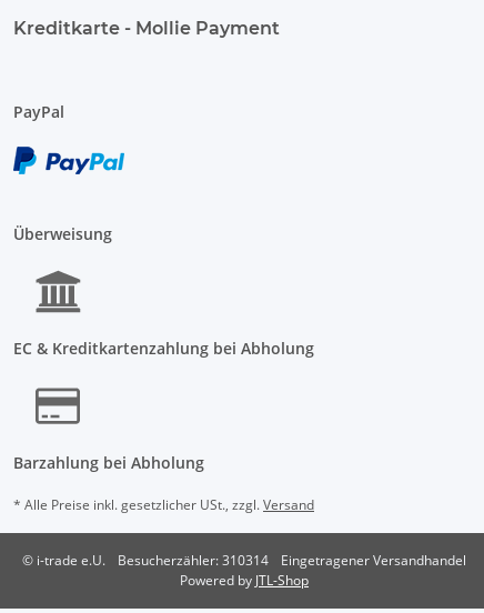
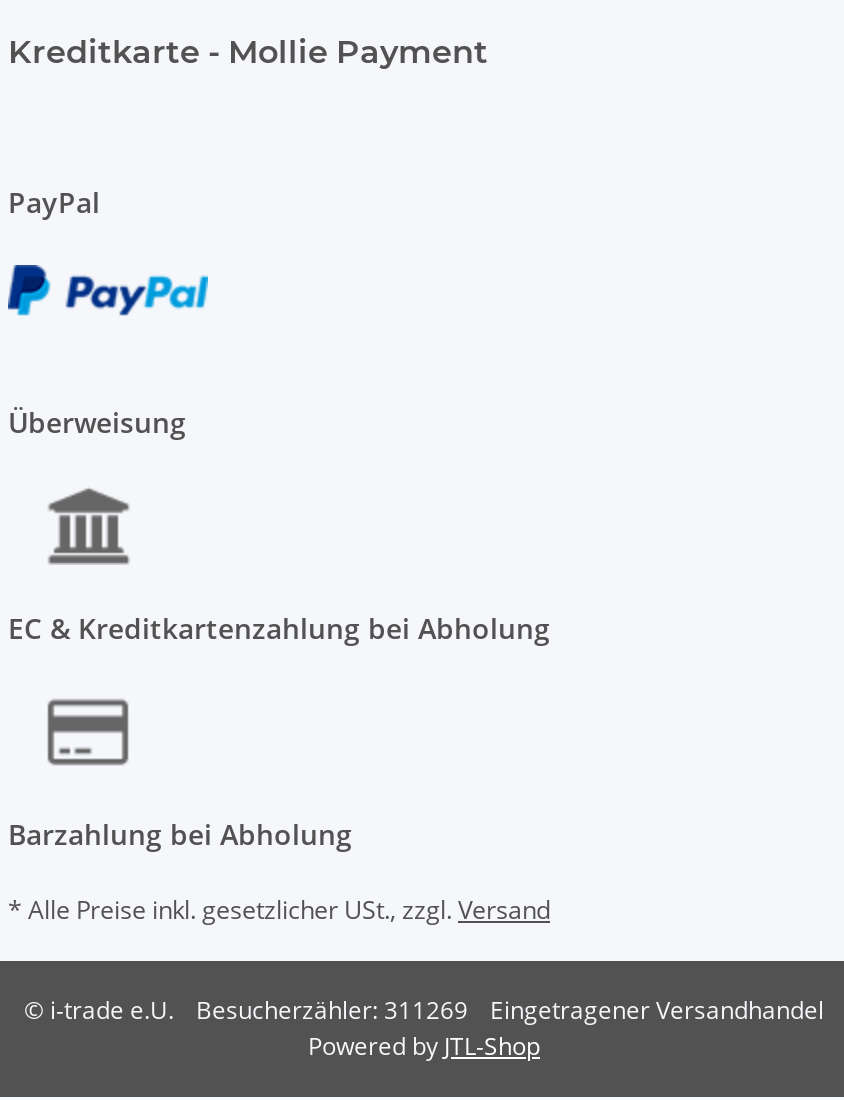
- © i-trade e.U. Besucherzähler: 310314 Eingetragener Versandhandel
+ © i-trade e.U. Besucherzähler: 311269 Eingetragener Versandhandel
